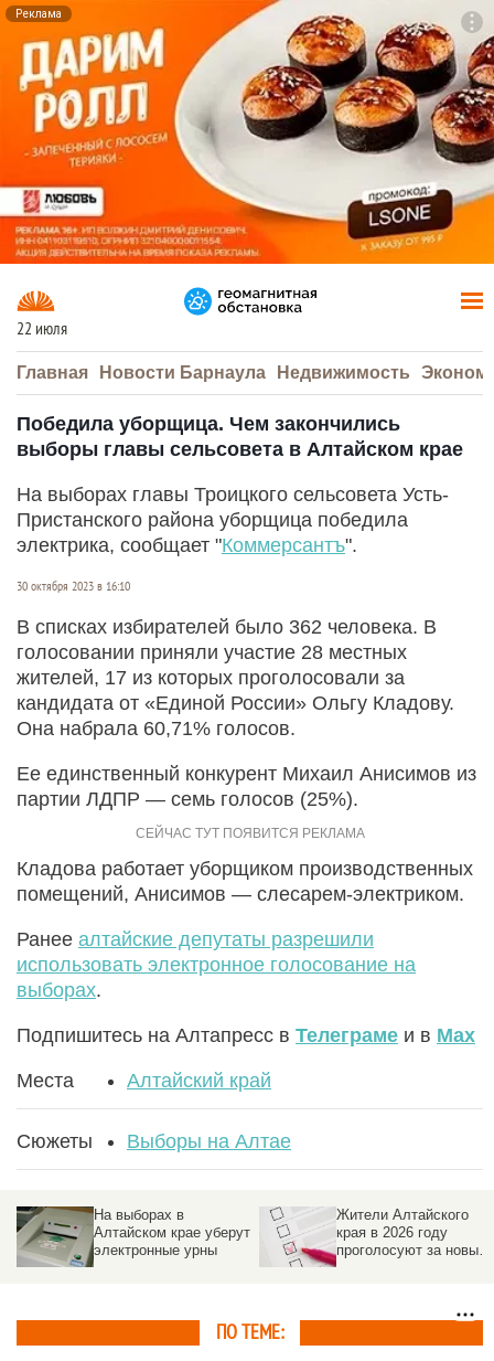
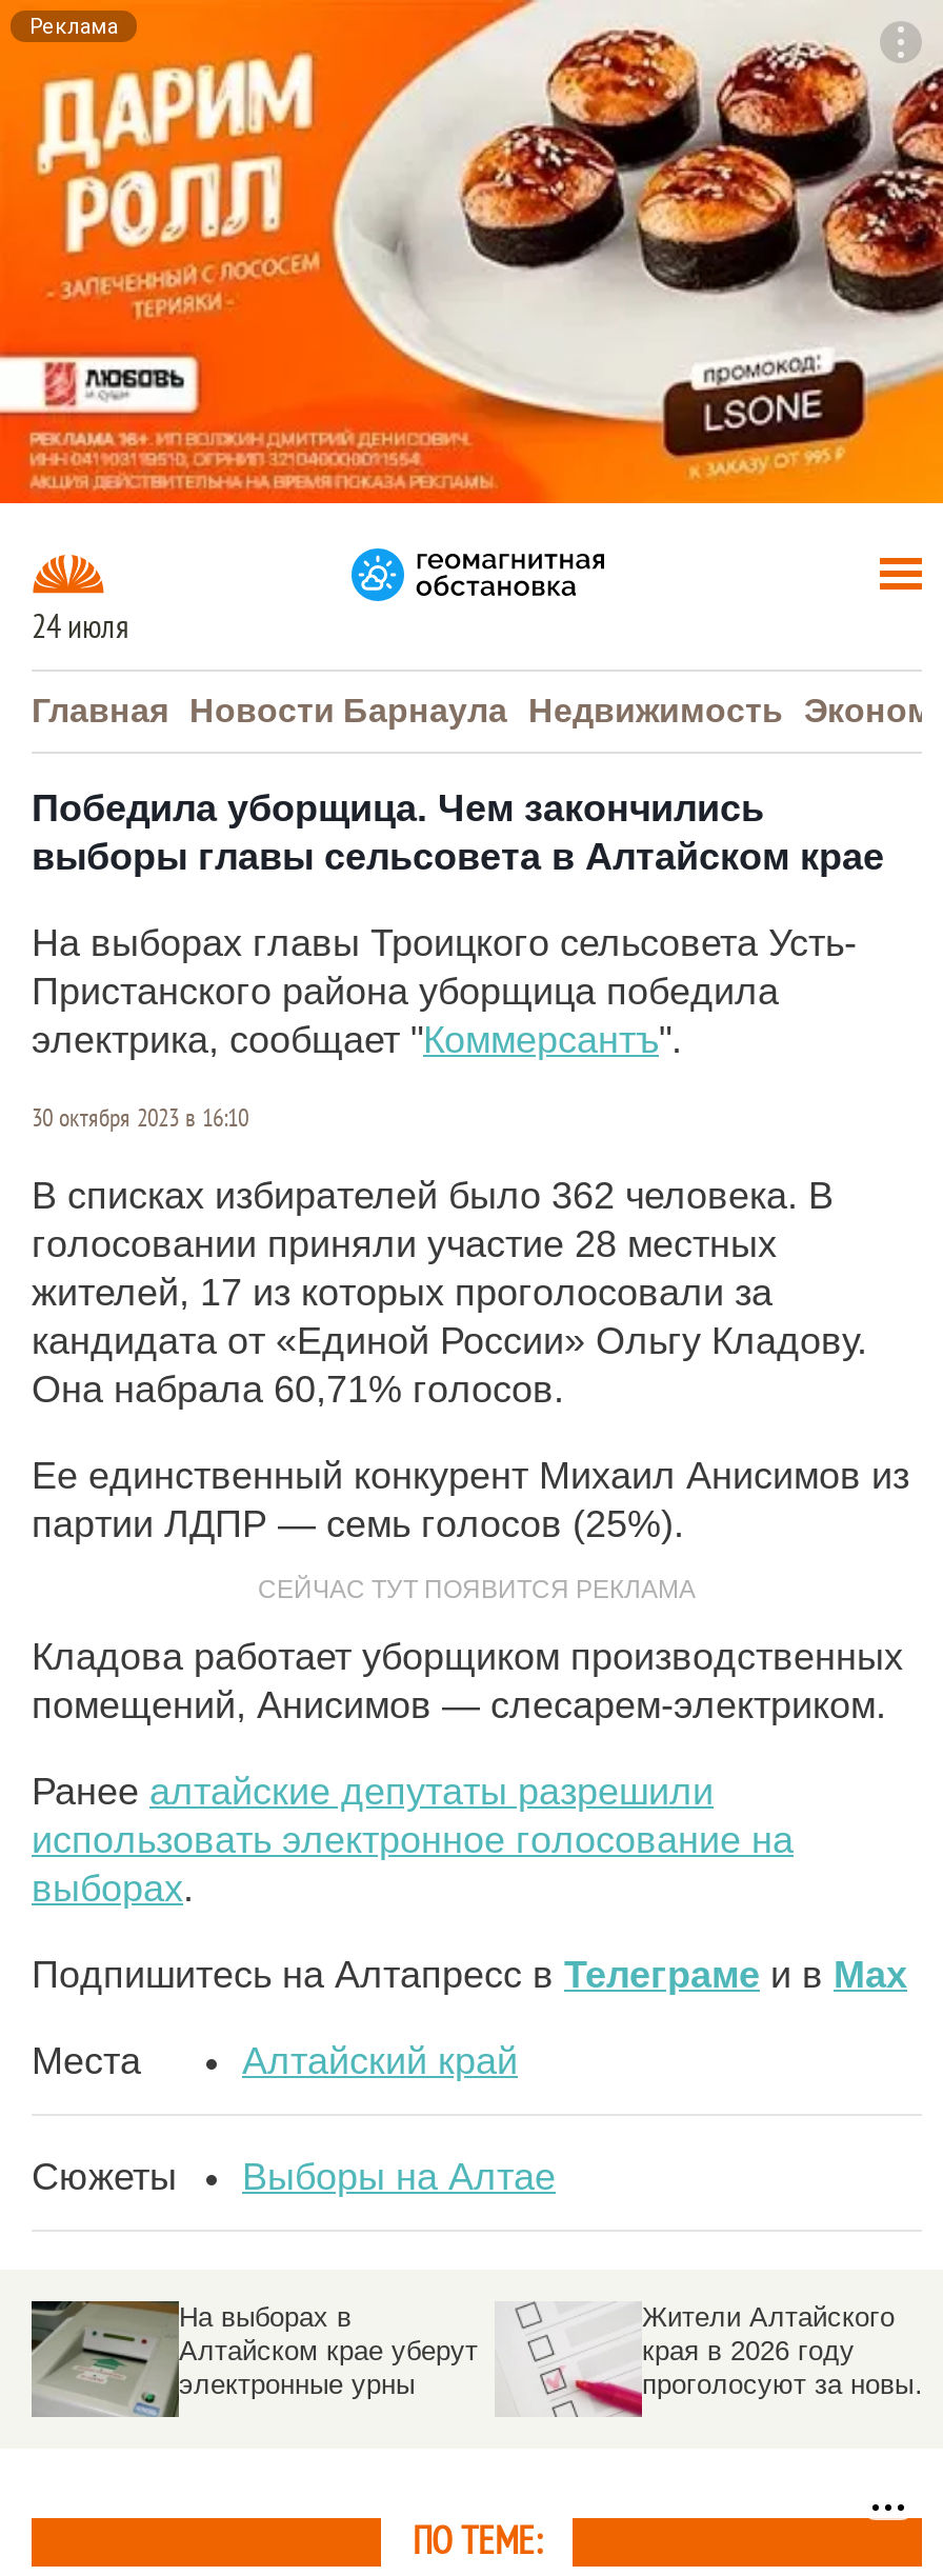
- 22 июля
+ 24 июля
